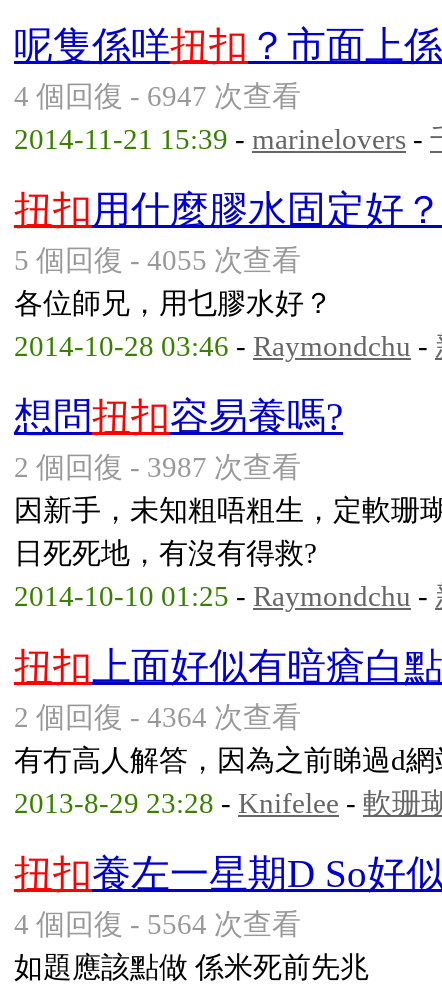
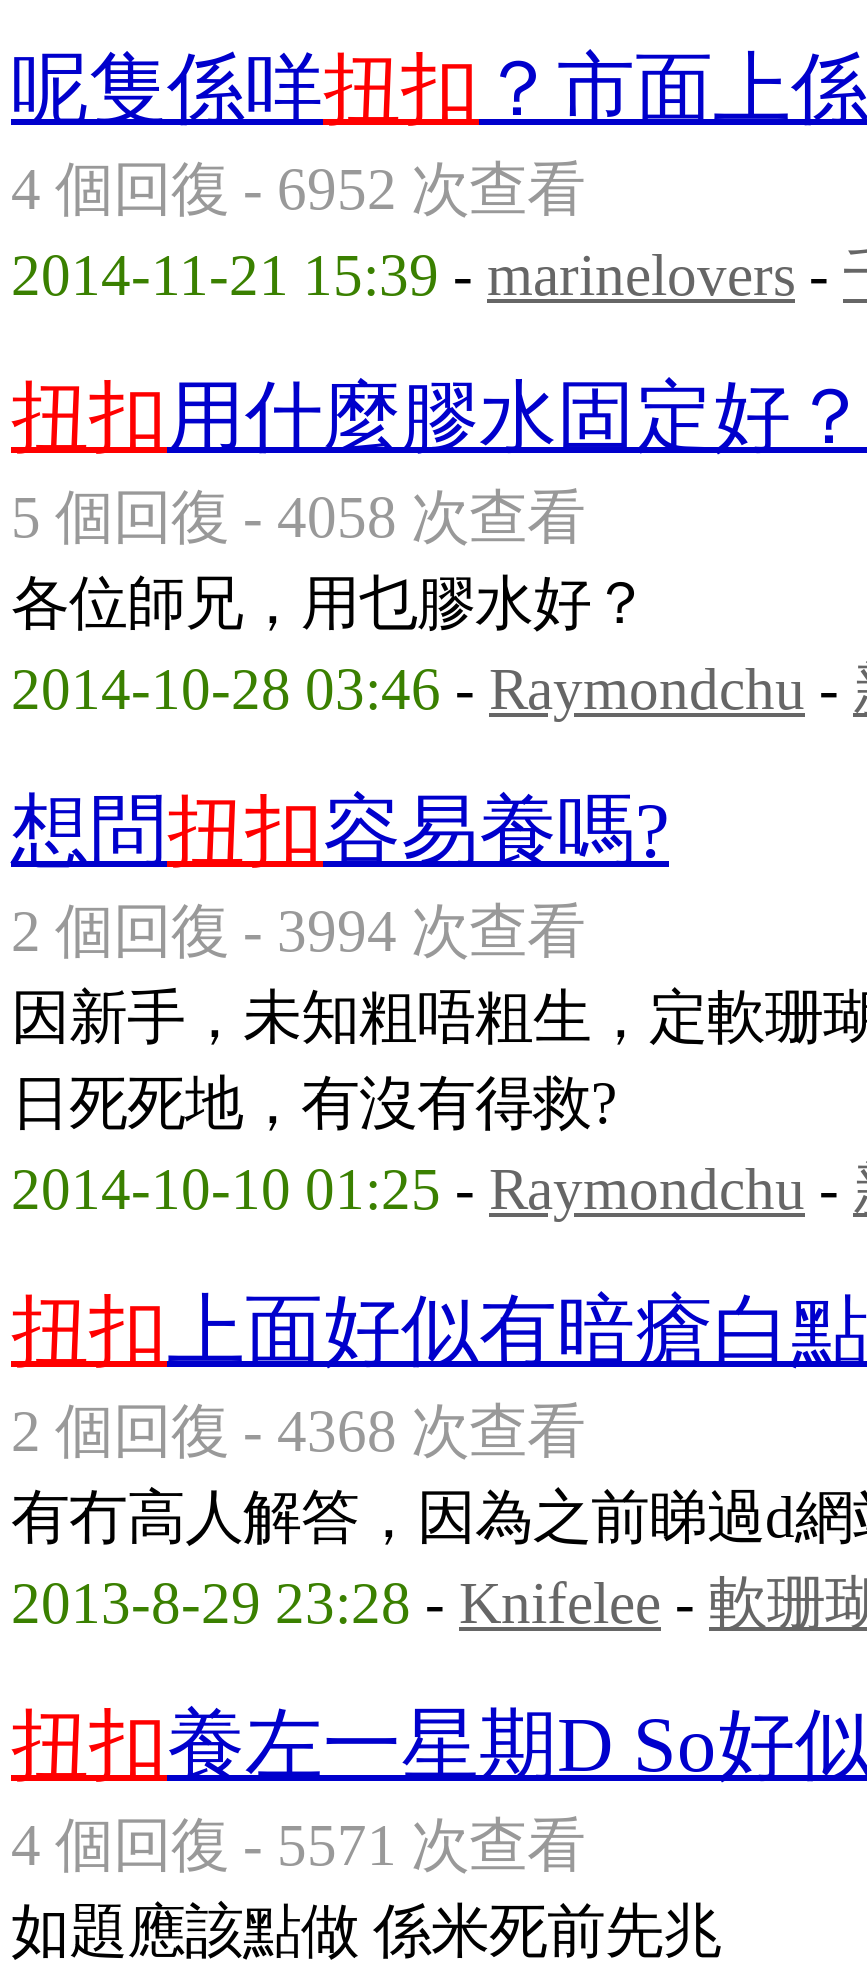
- 4 個回復 - 6947 次查看
+ 4 個回復 - 6952 次查看

- 5 個回復 - 4055 次查看
+ 5 個回復 - 4058 次查看

- 2 個回復 - 3987 次查看
+ 2 個回復 - 3994 次查看

- 2 個回復 - 4364 次查看
+ 2 個回復 - 4368 次查看

- 4 個回復 - 5564 次查看
+ 4 個回復 - 5571 次查看
